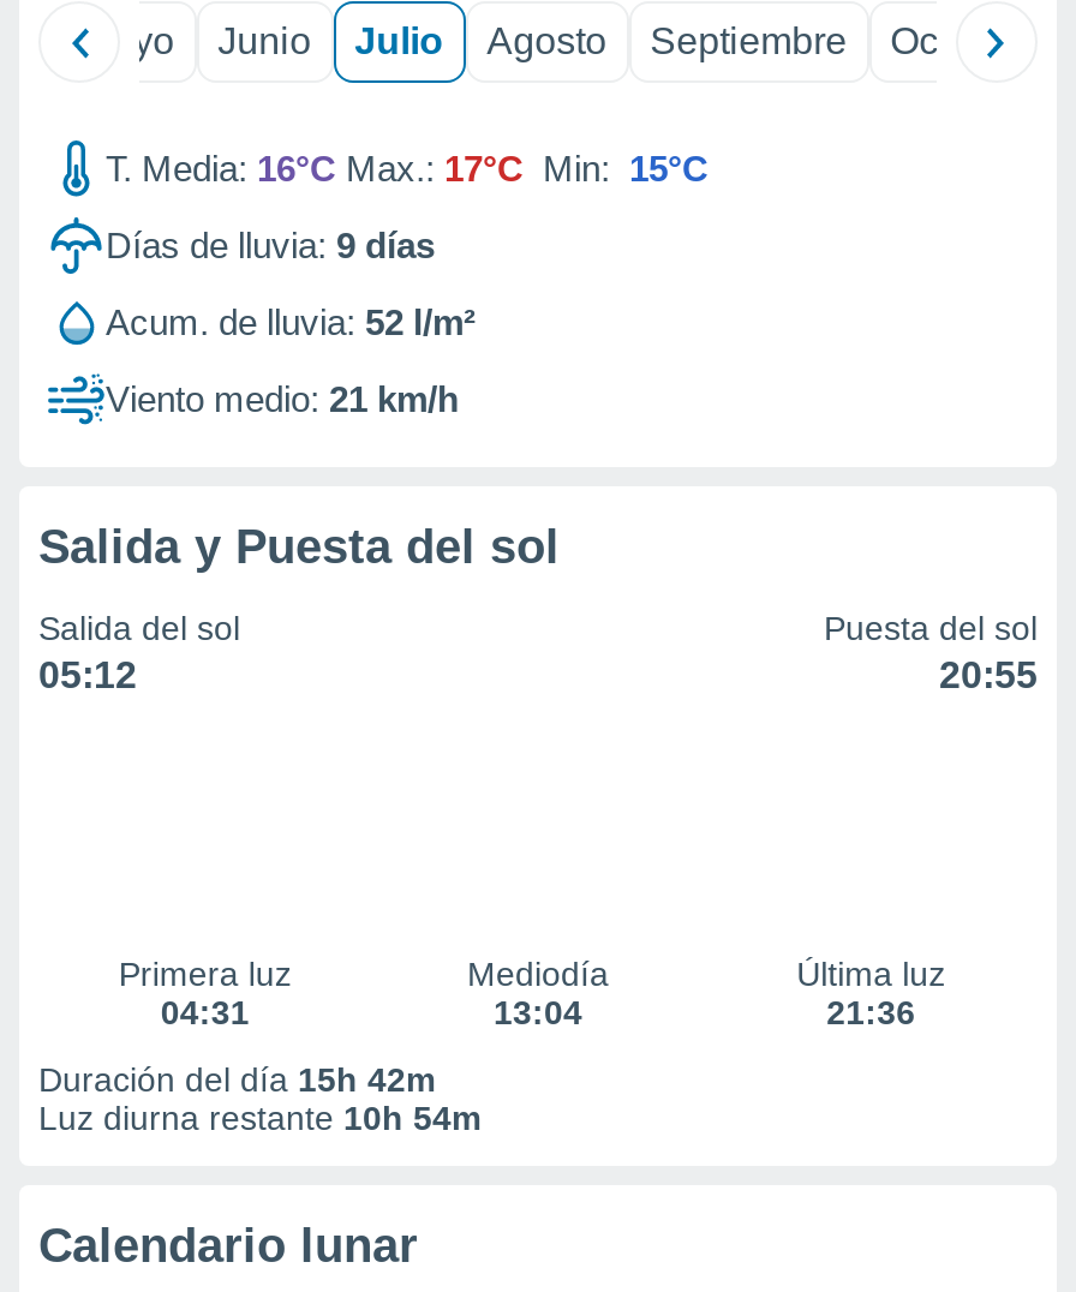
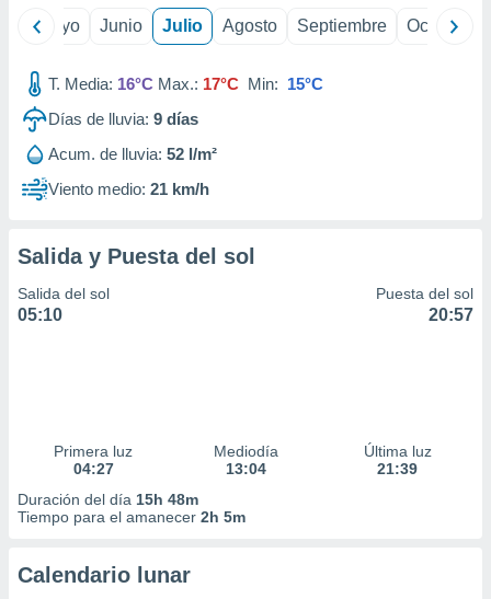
- 05:12
+ 05:10

- 20:55
+ 20:57

- 04:31
+ 04:27

- 21:36
+ 21:39

- Duración del día 15h 42m
- Luz diurna restante 10h 54m
+ Duración del día 15h 48m
+ Tiempo para el amanecer 2h 5m
